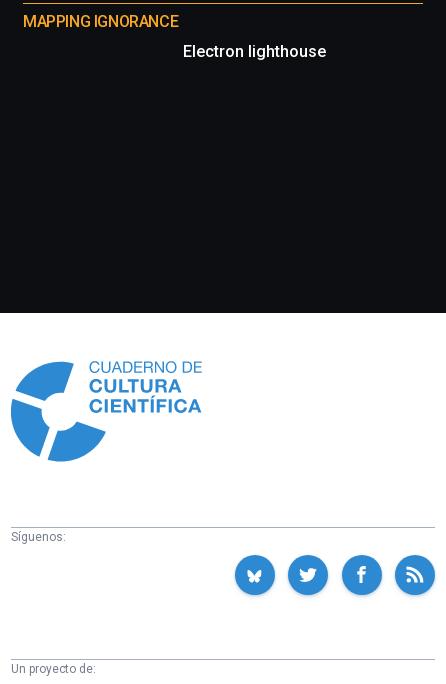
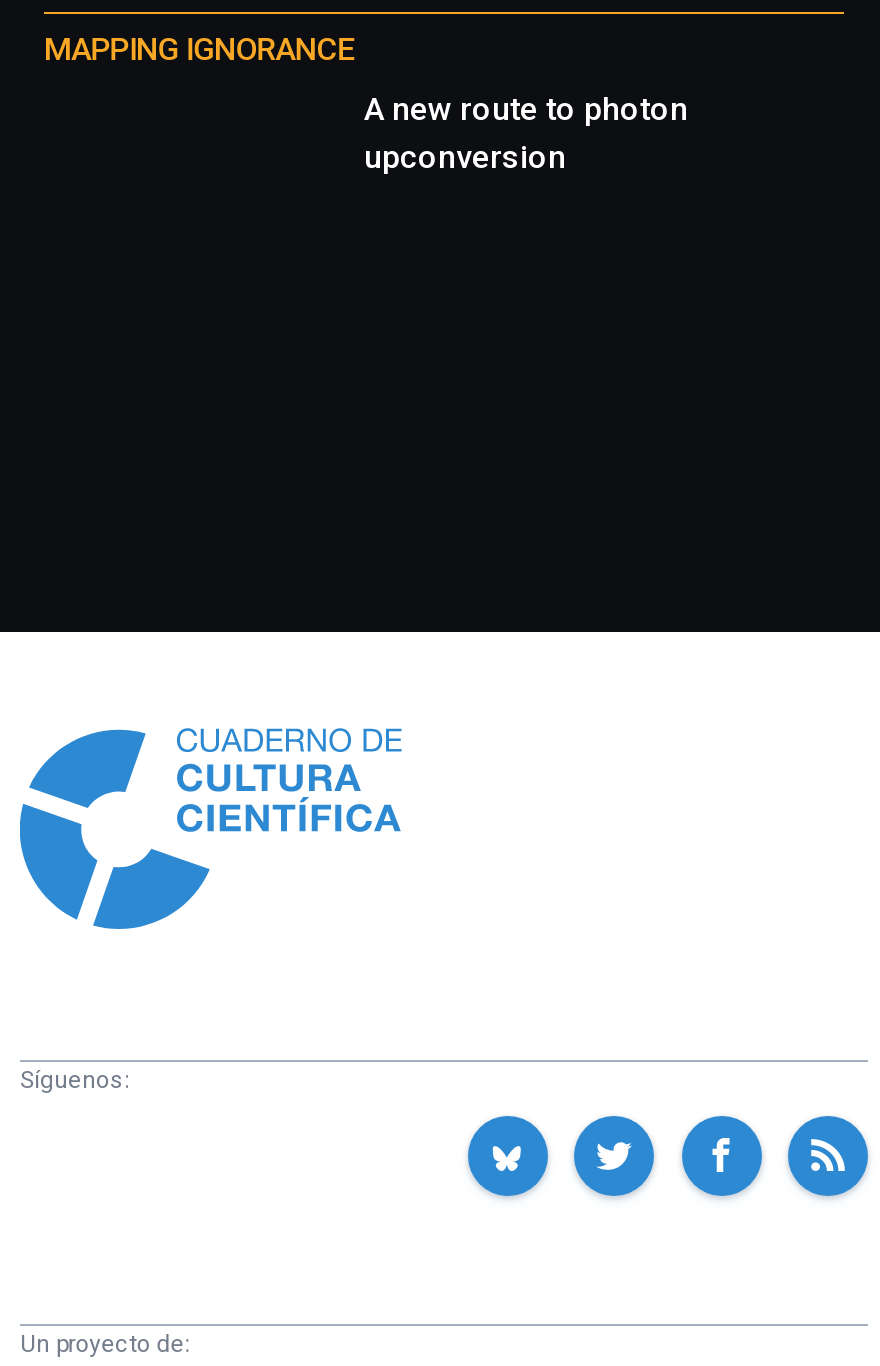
- Electron lighthouse
+ A new route to photon
+ upconversion
